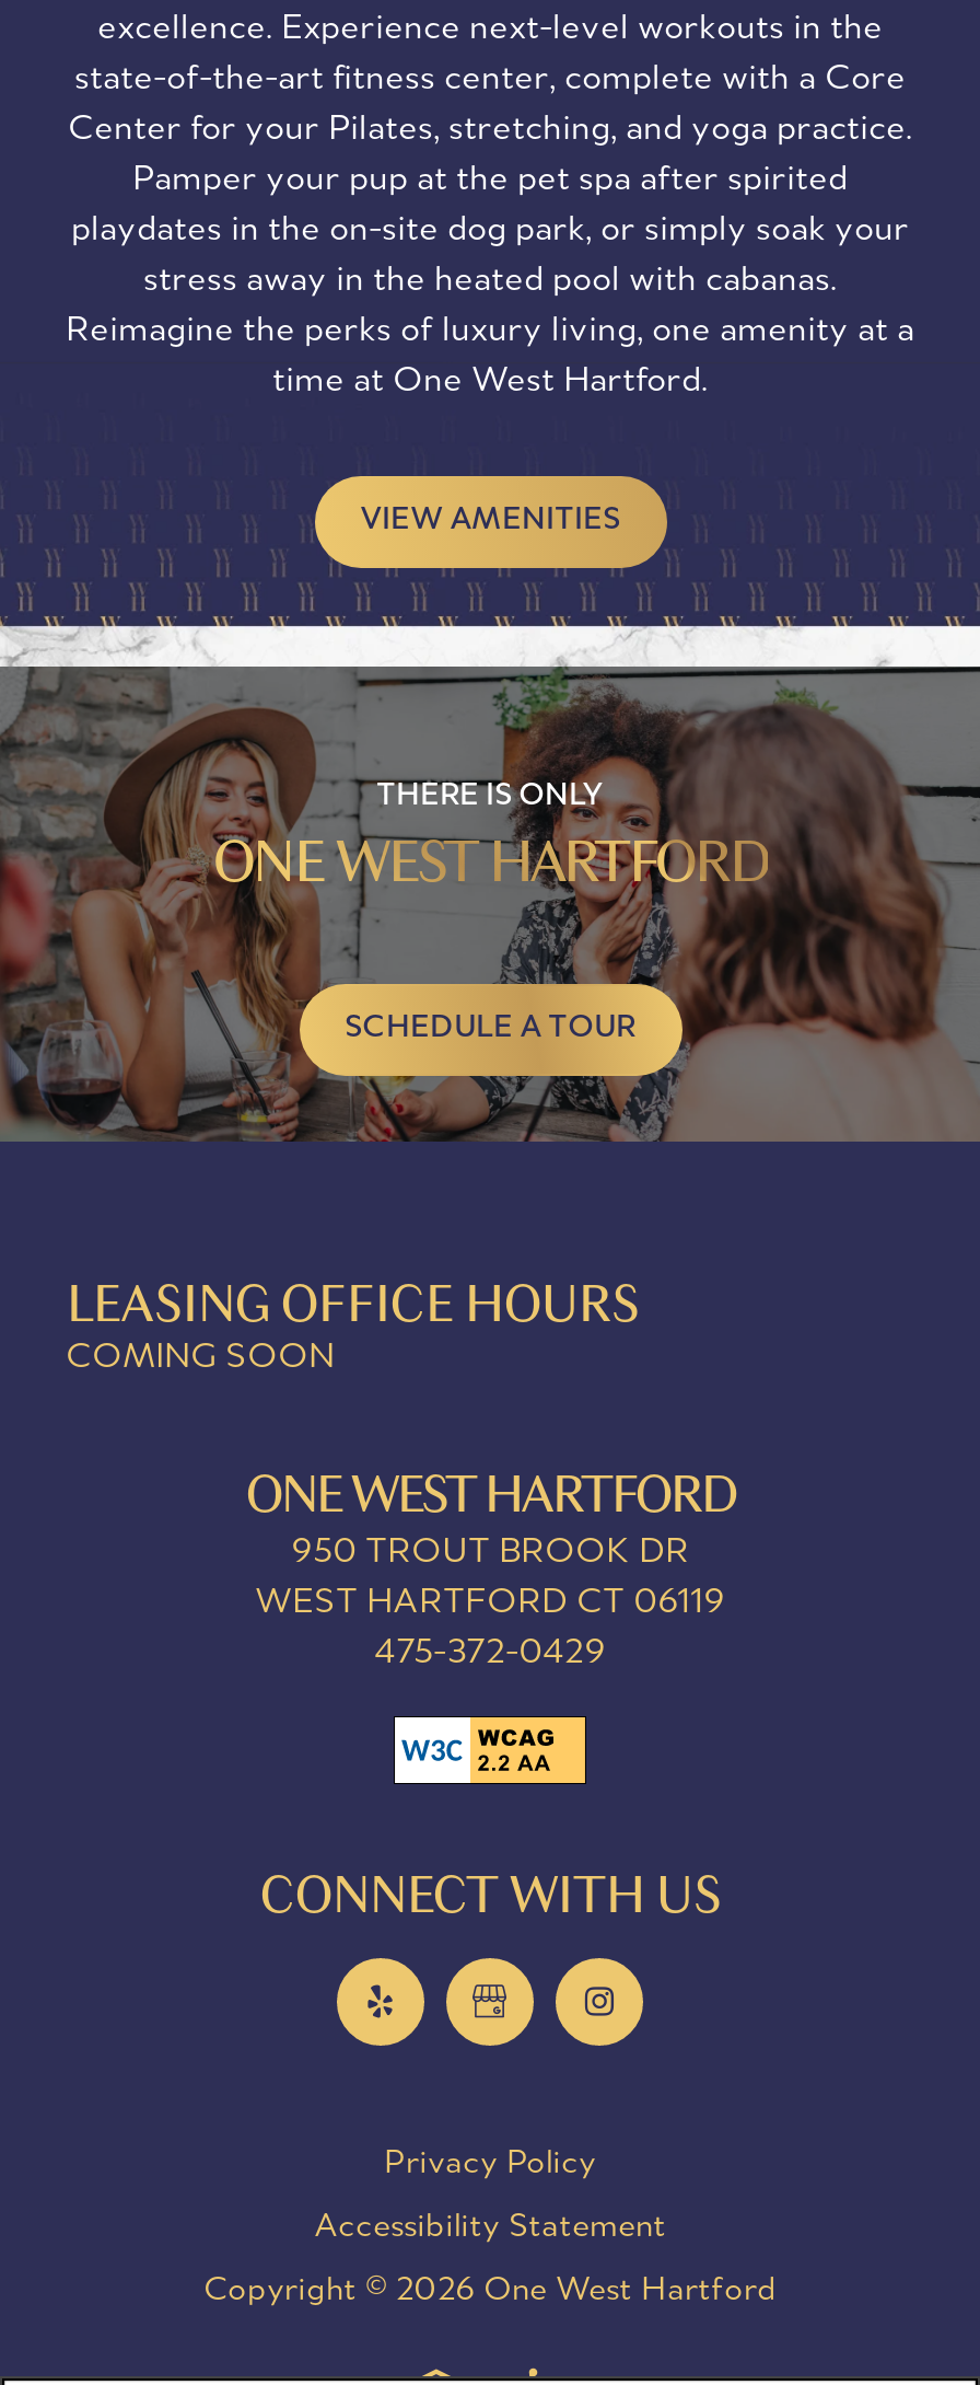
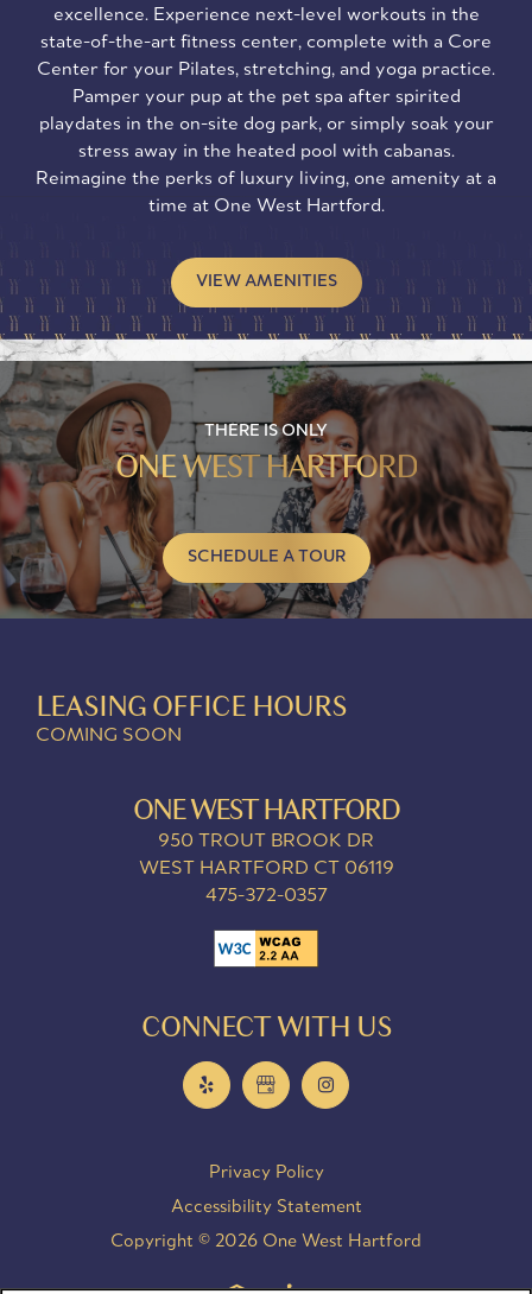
- 475-372-0429
+ 475-372-0357
